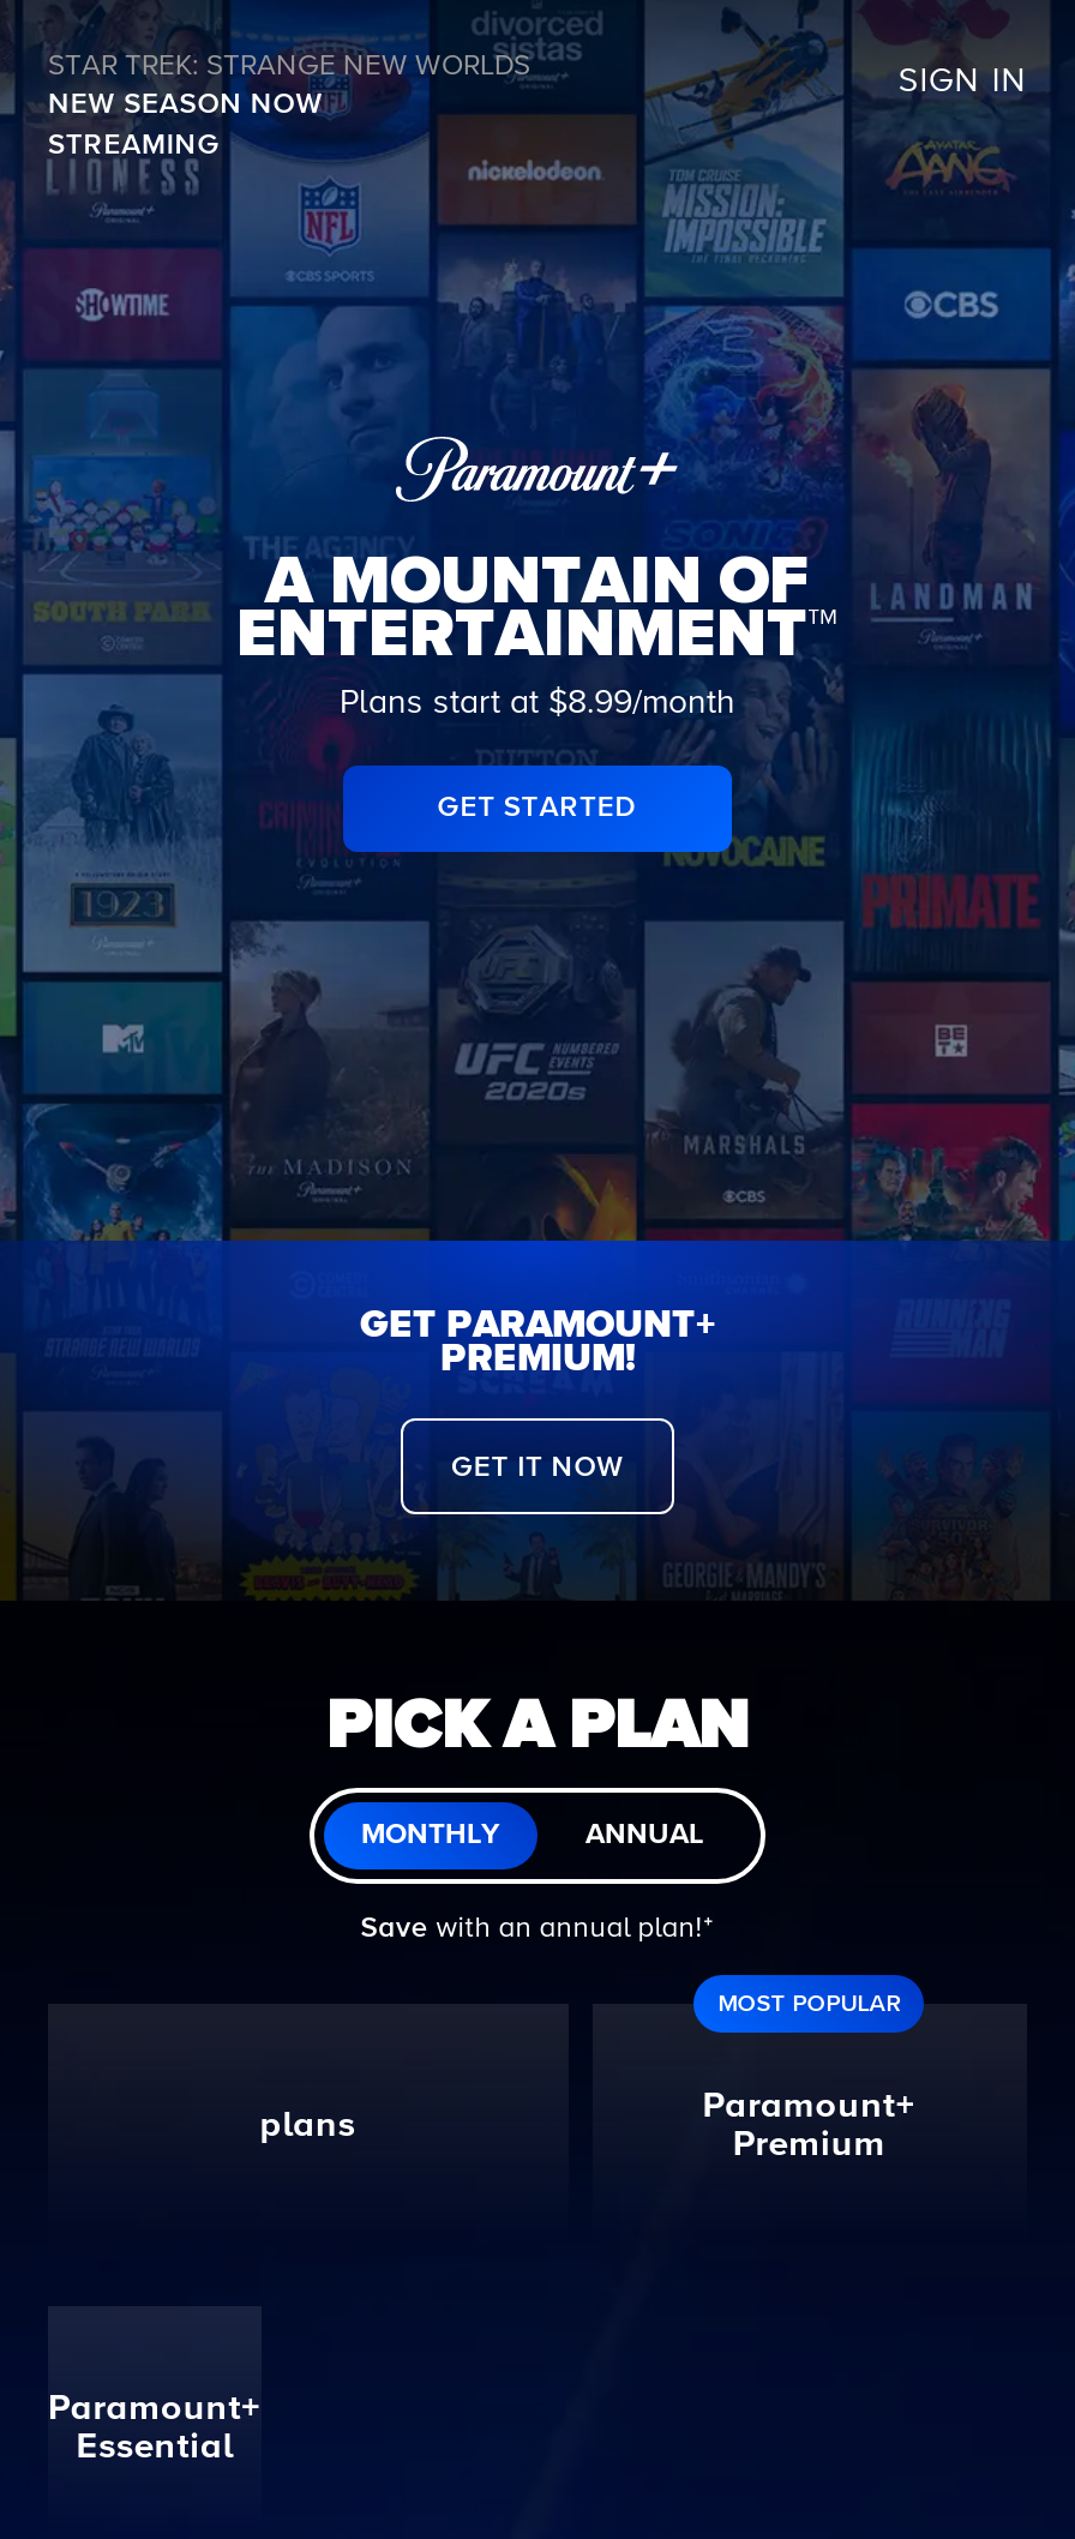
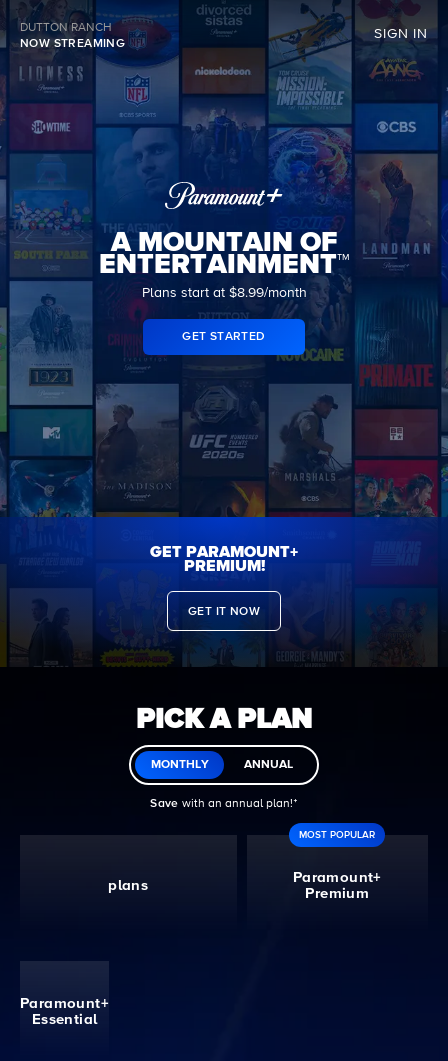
- STAR TREK: STRANGE NEW WORLDS
- NEW SEASON NOW
- STREAMING
+ DUTTON RANCH
+ NOW STREAMING
